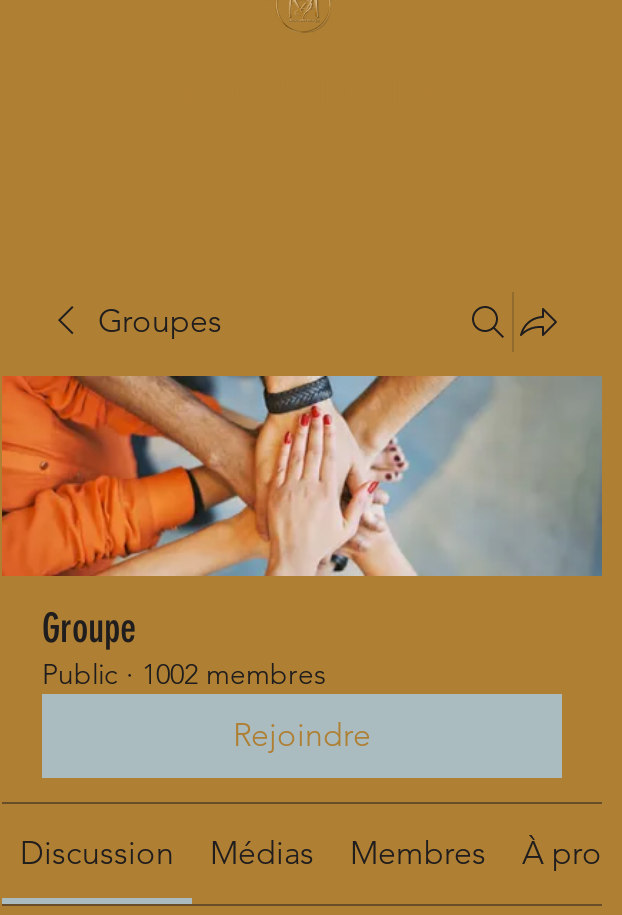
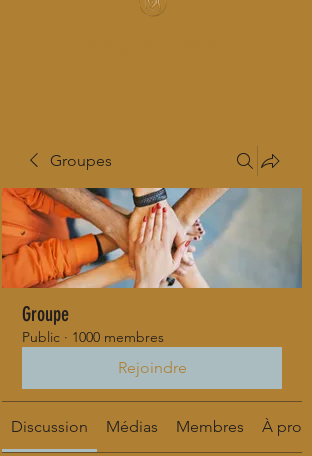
- Public · 1002 membres
+ Public · 1000 membres
